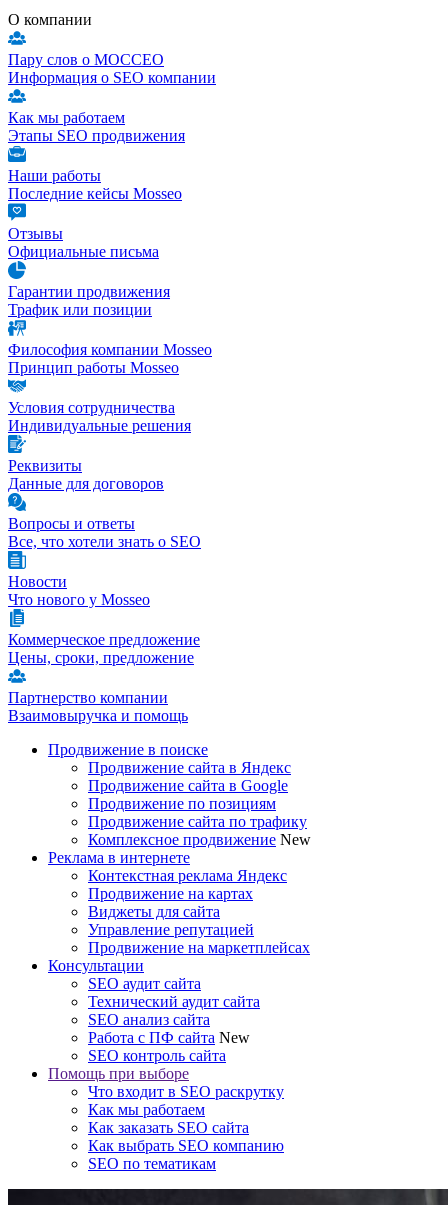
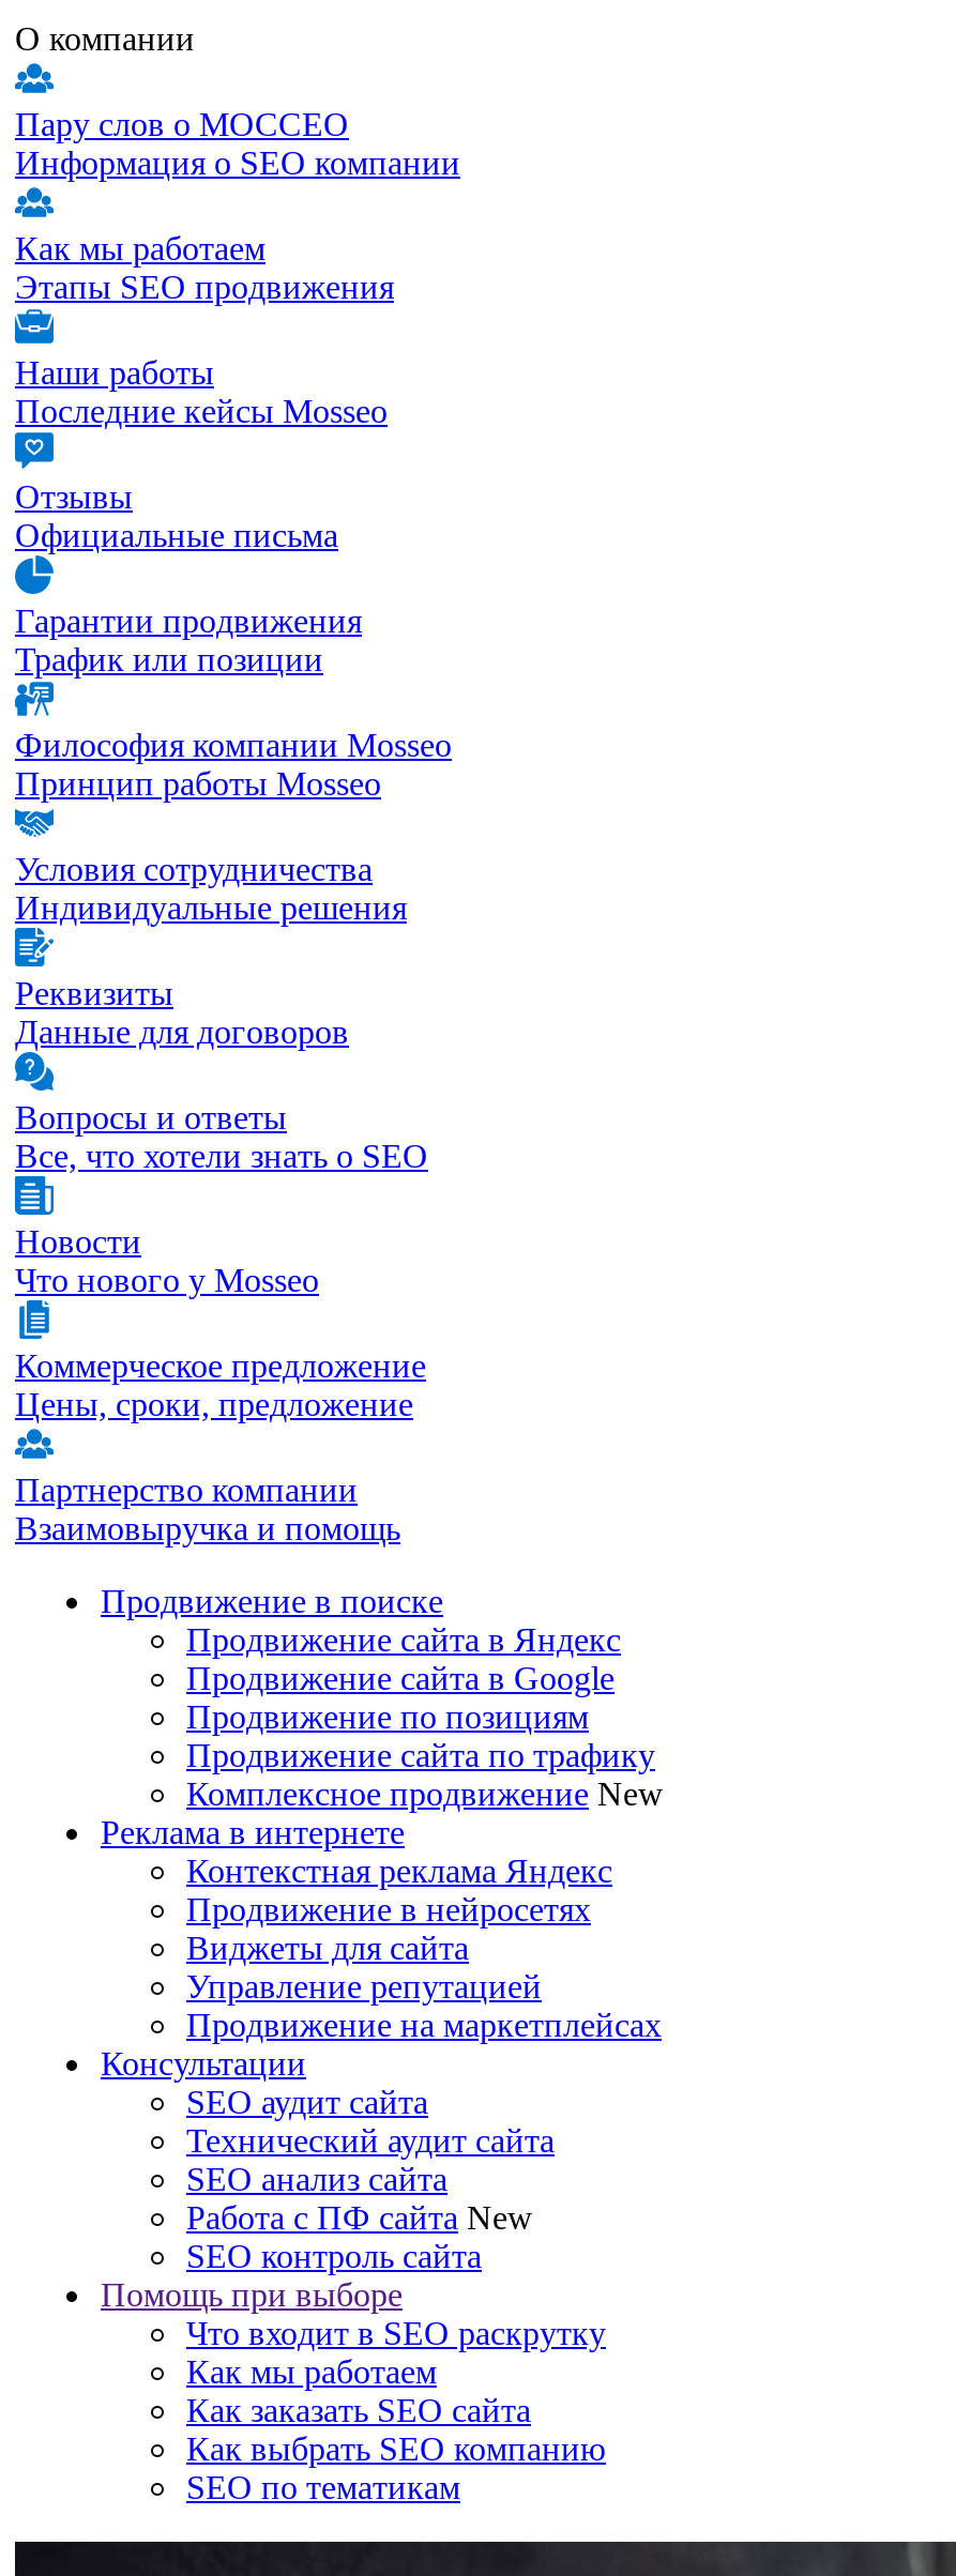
- Продвижение на картах
+ Продвижение в нейросетях
